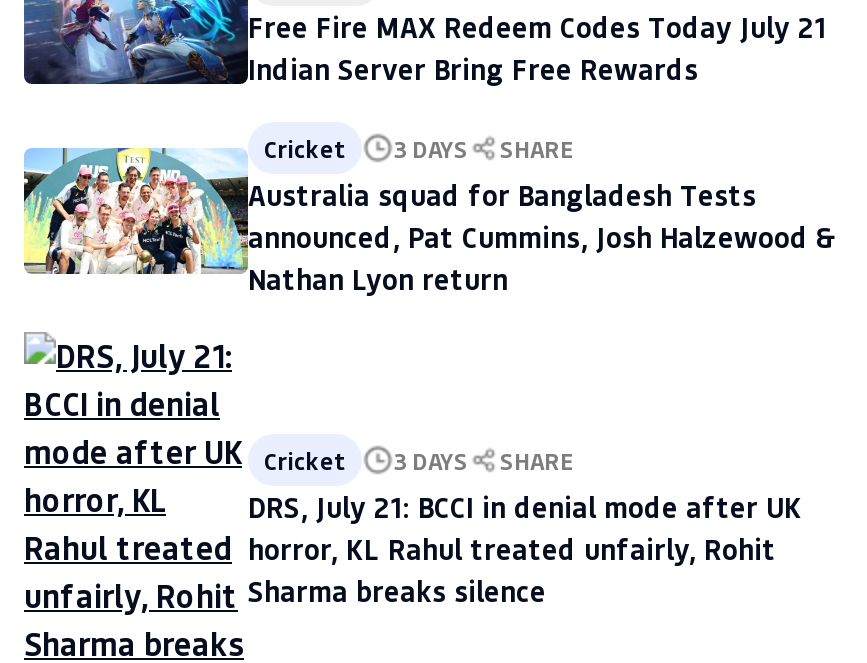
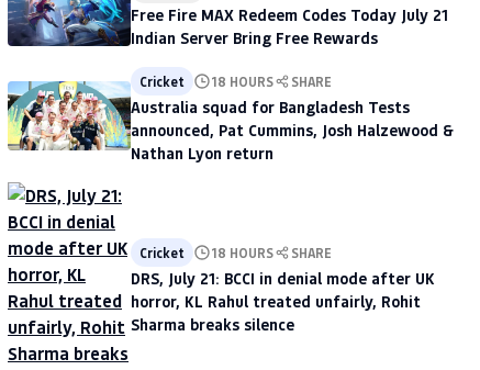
- Cricket 3 DAYS SHARE
+ Cricket 18 HOURS SHARE

- Cricket 3 DAYS SHARE
+ Cricket 18 HOURS SHARE
